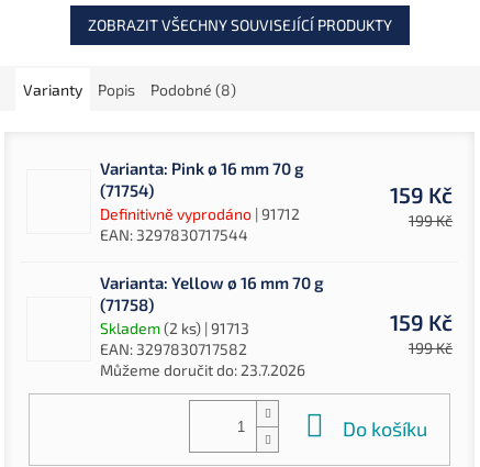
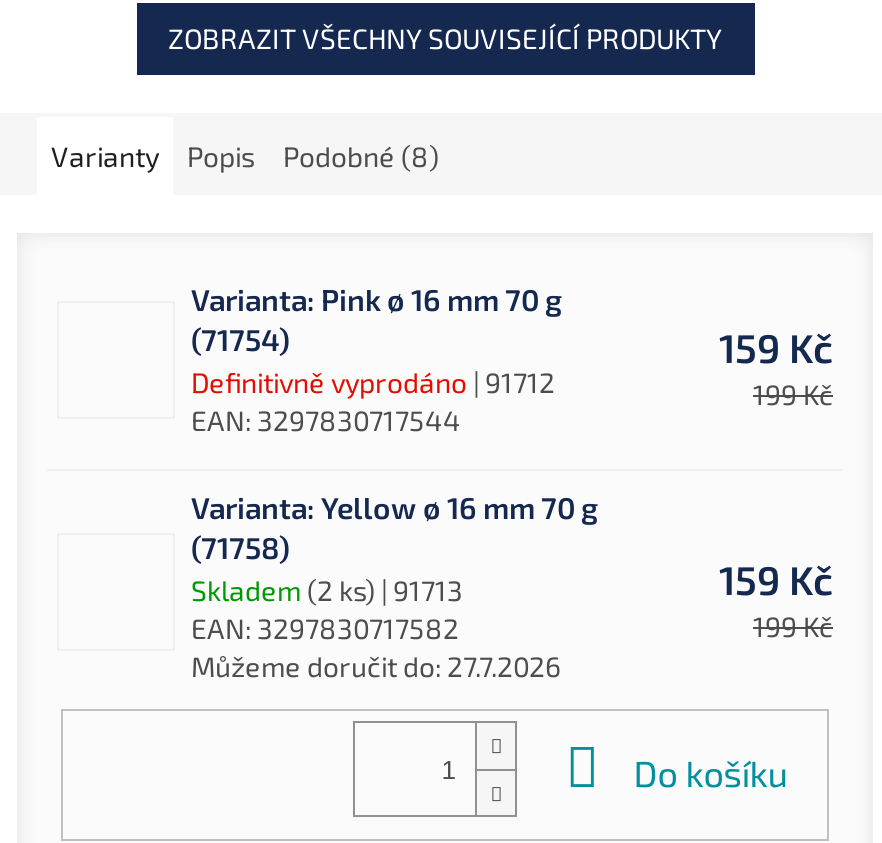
- Můžeme doručit do: 23.7.2026
+ Můžeme doručit do: 27.7.2026
